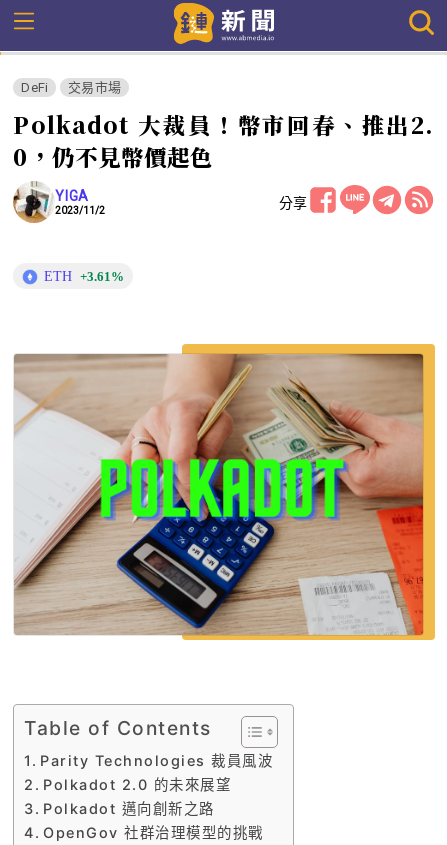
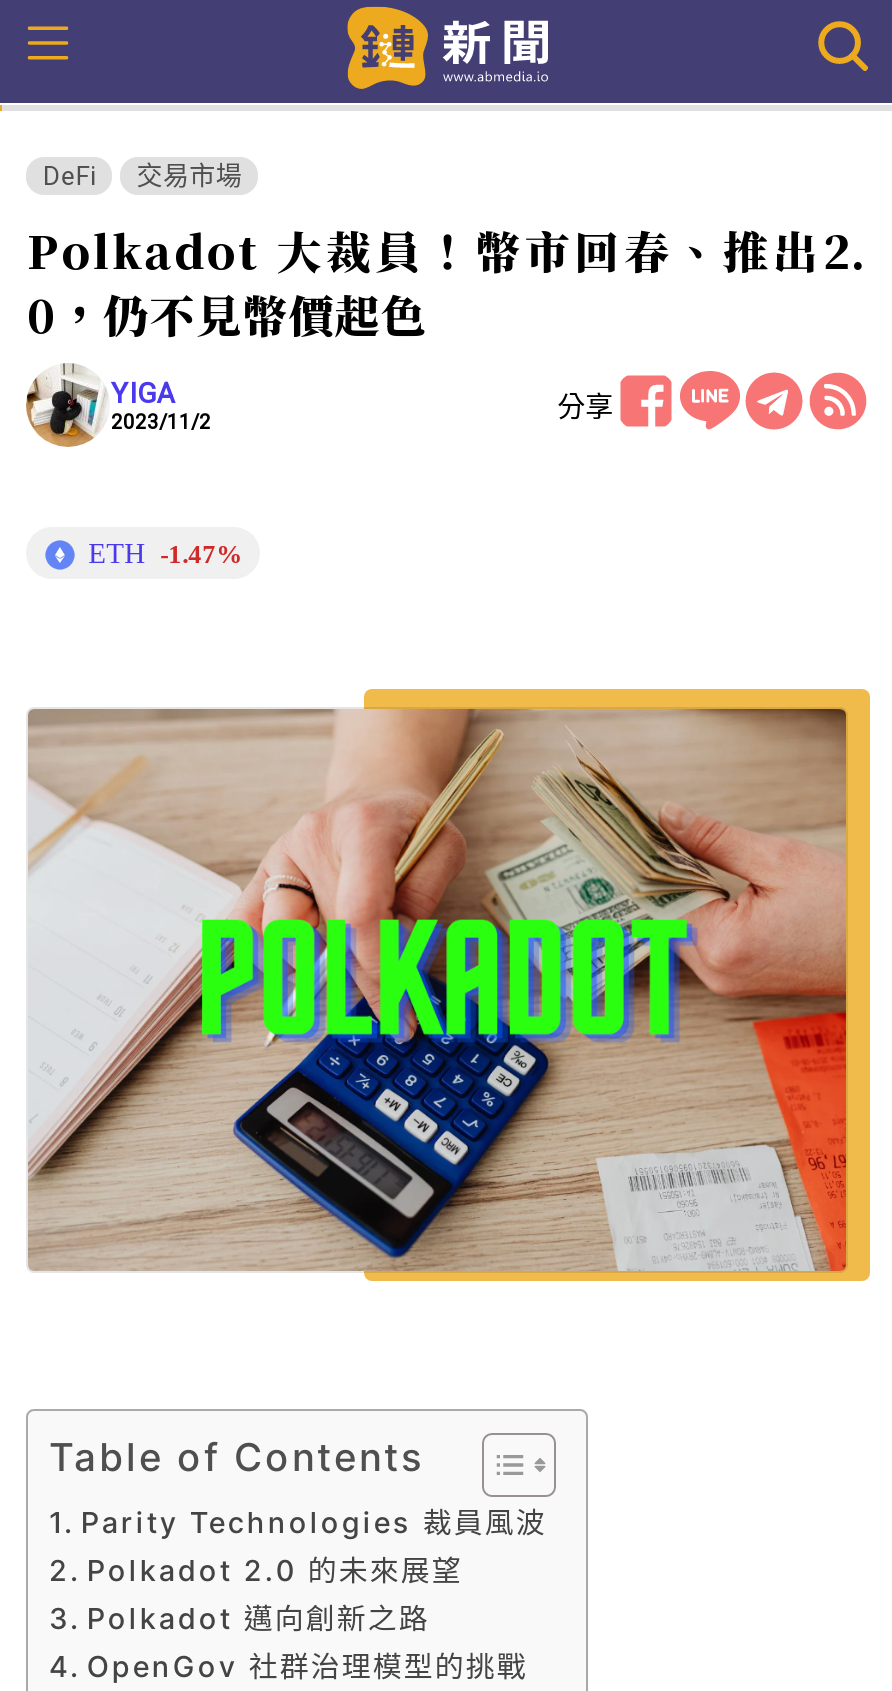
- ETH +3.61%
+ ETH -1.47%
